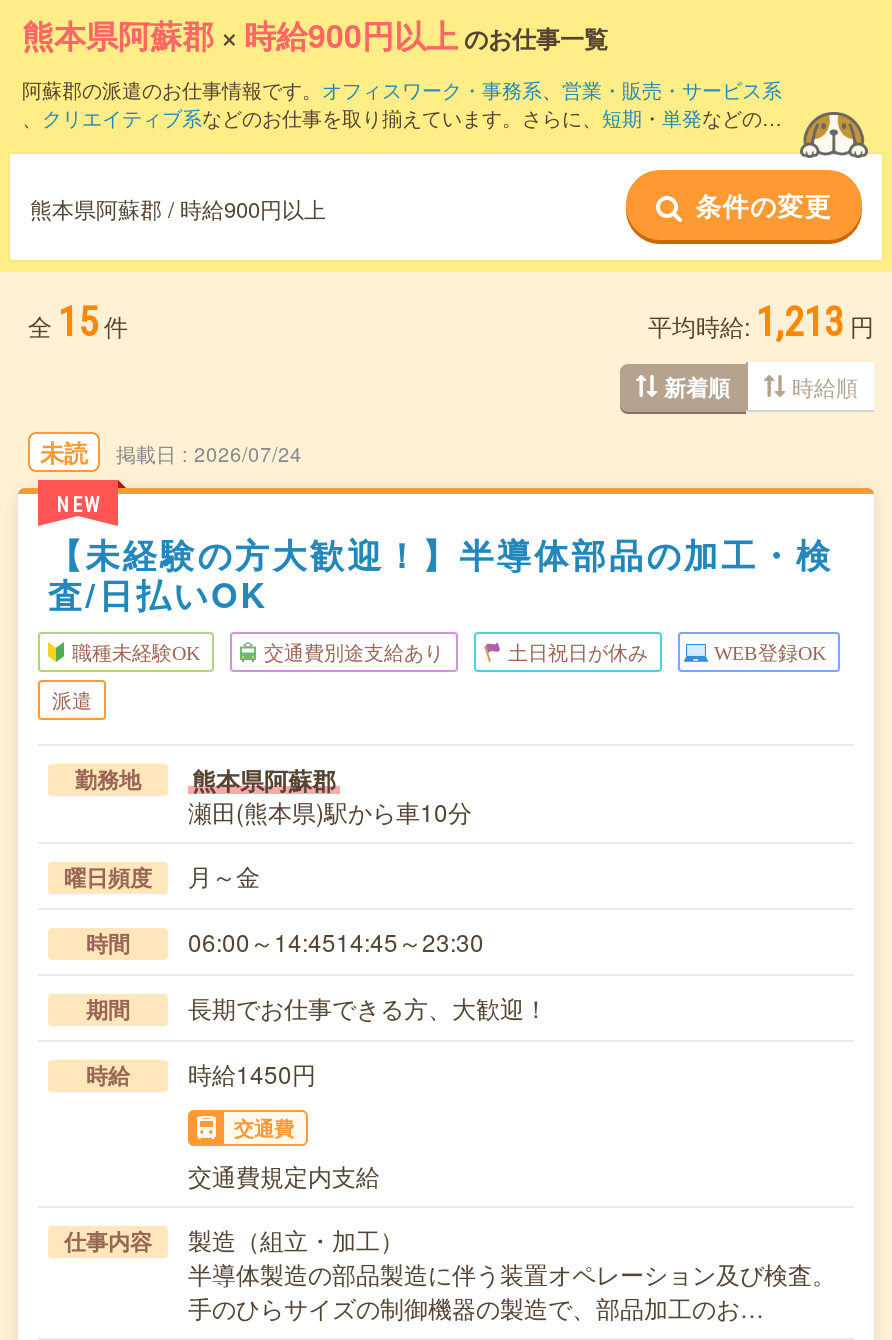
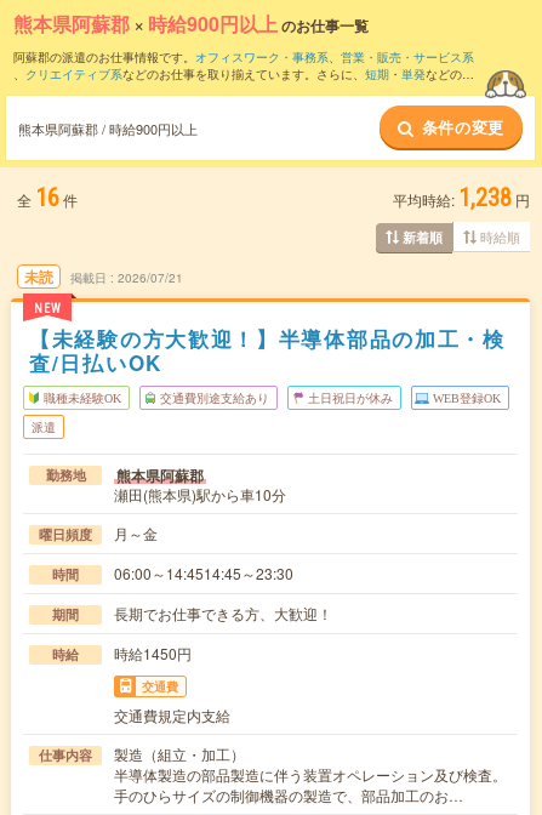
- 全 15 件
+ 全 16 件

- 平均時給: 1,213 円
+ 平均時給: 1,238 円

- 2026/07/24
+ 2026/07/21
